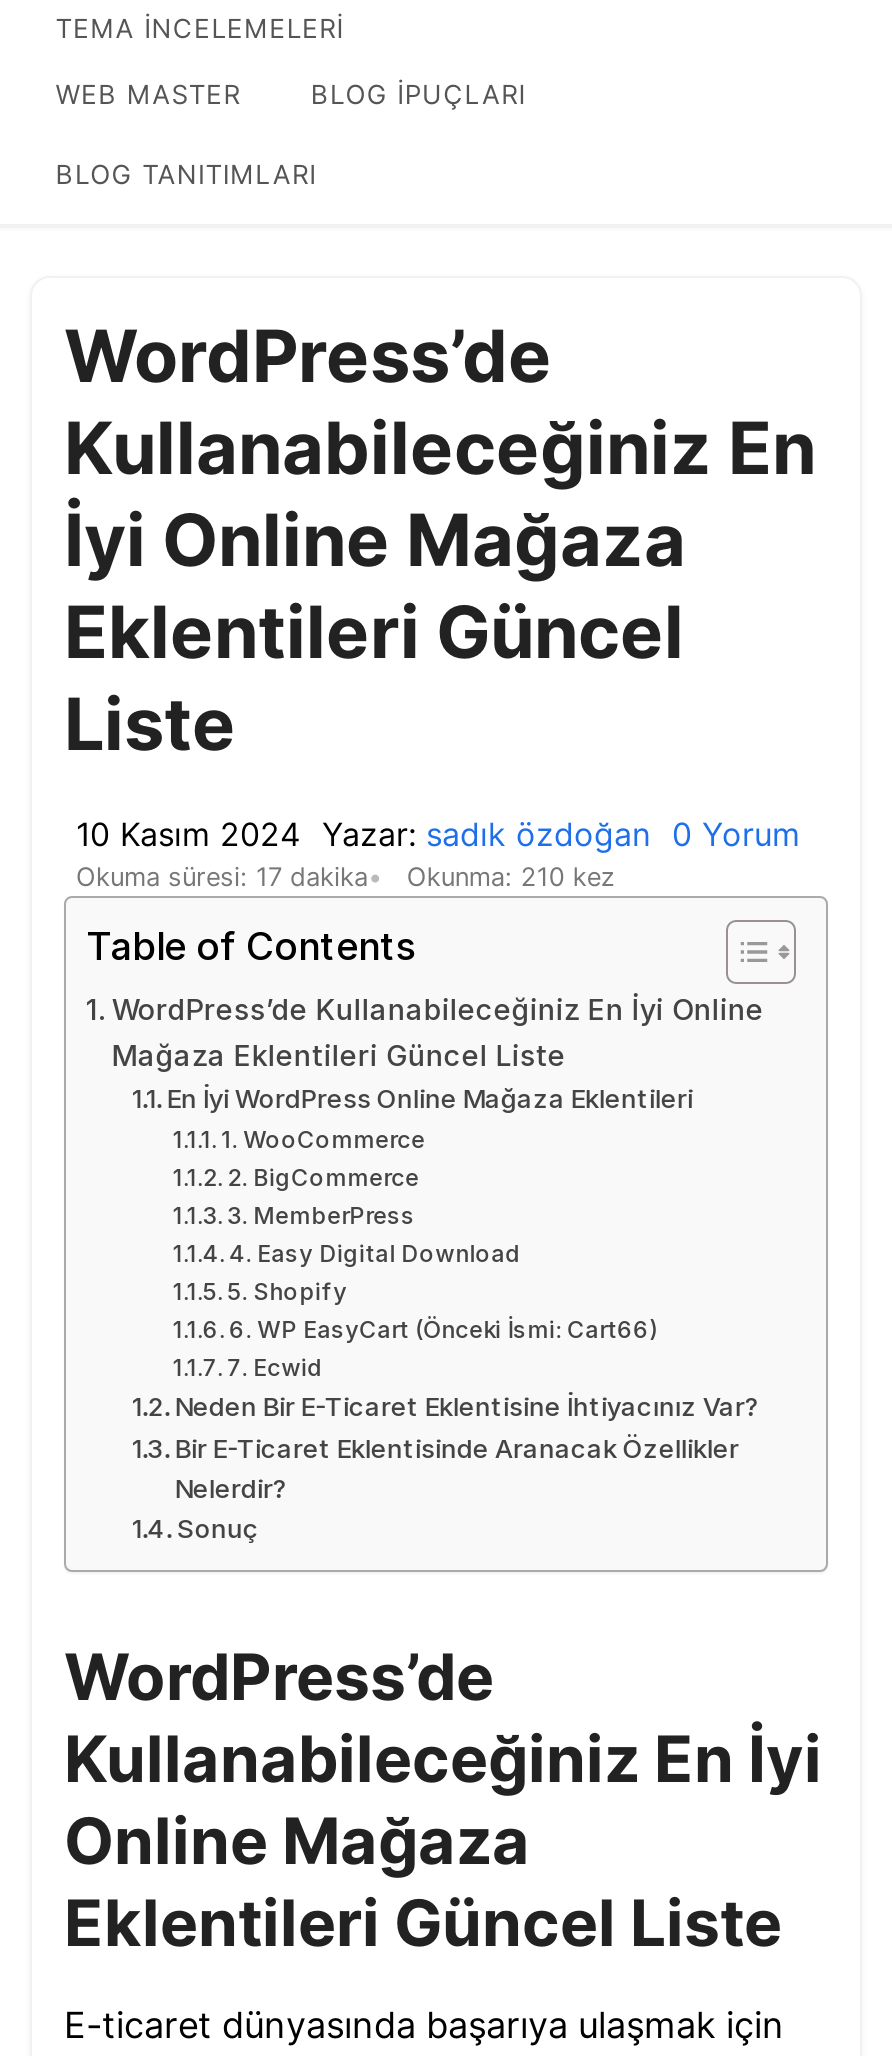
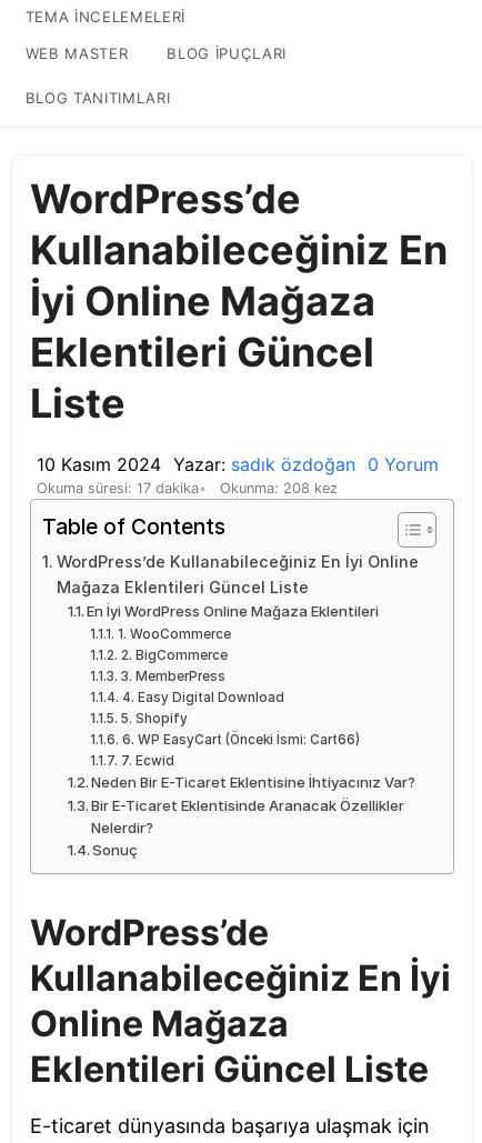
- Okuma süresi: 17 dakika Okunma: 210 kez
+ Okuma süresi: 17 dakika Okunma: 208 kez
